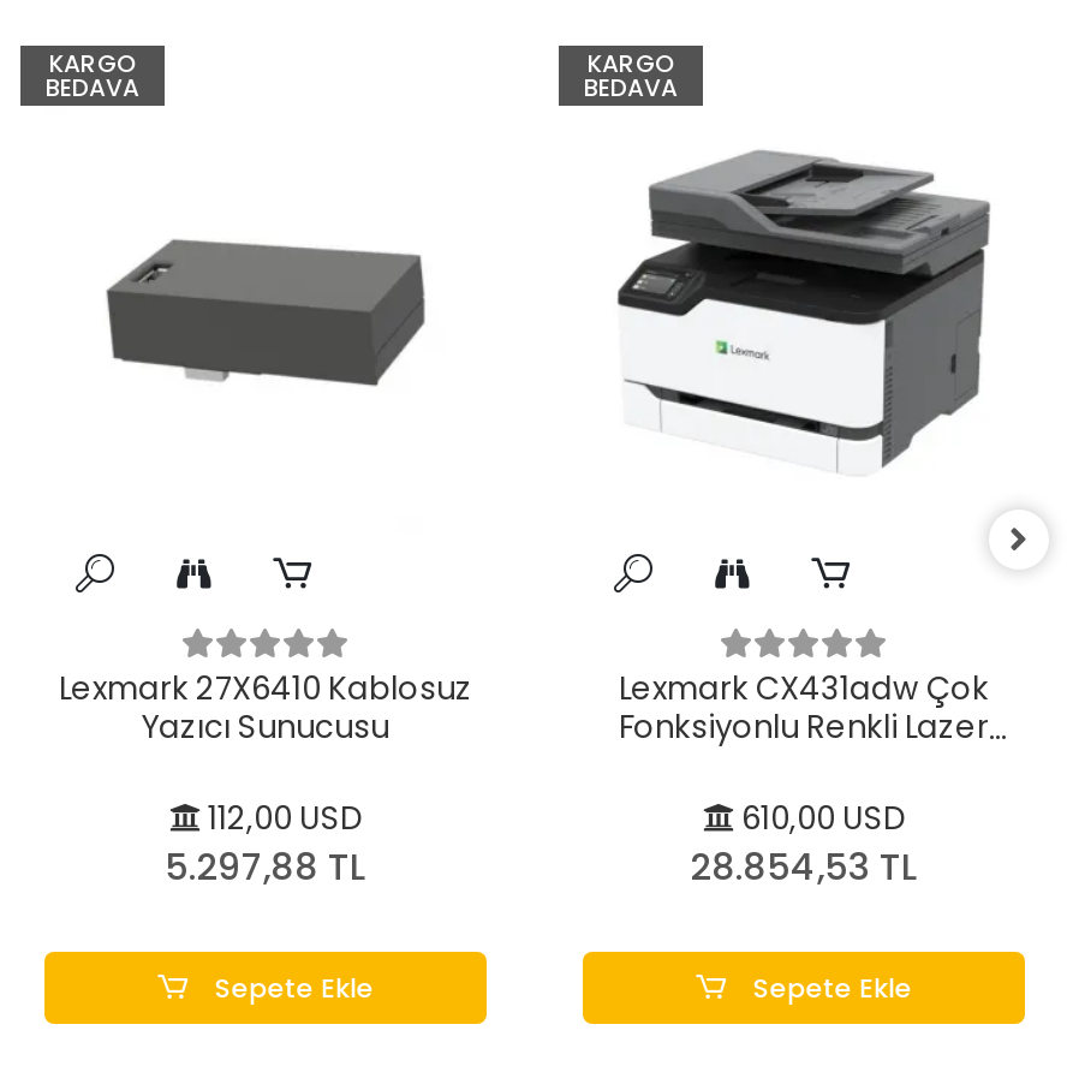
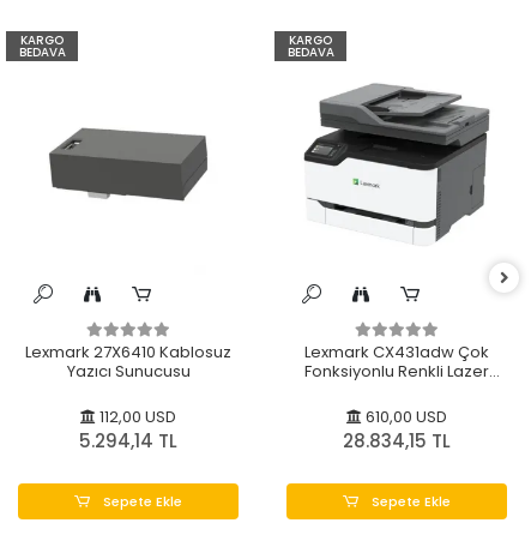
- 5.297,88 TL
+ 5.294,14 TL

- 28.854,53 TL
+ 28.834,15 TL
